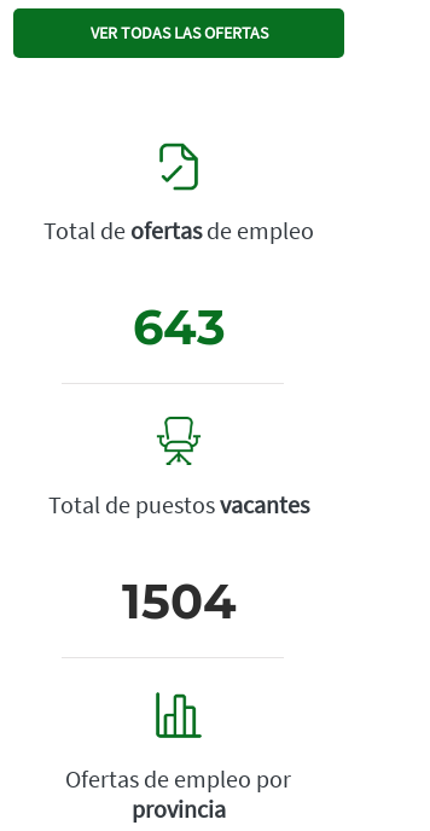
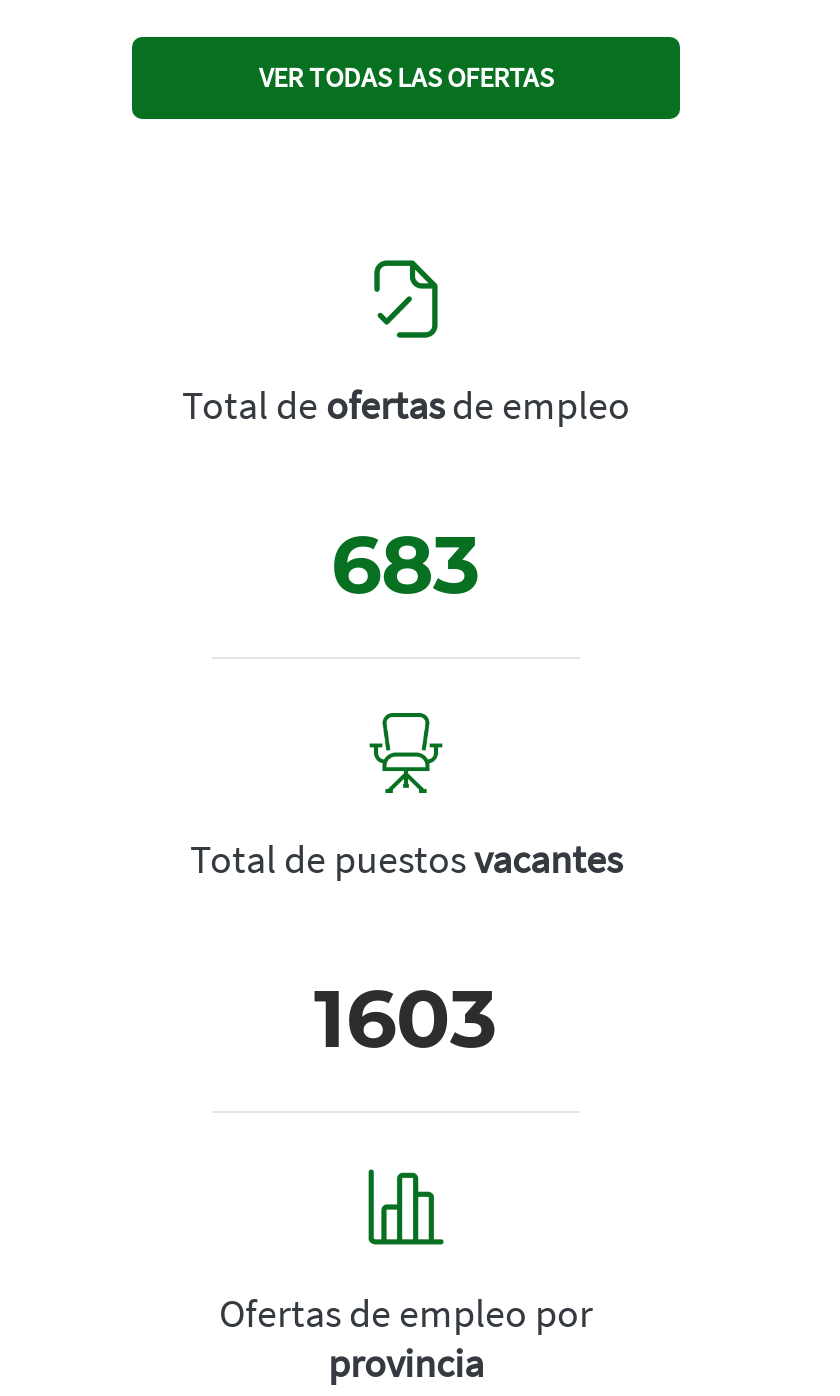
- 643
+ 683

- 1504
+ 1603
